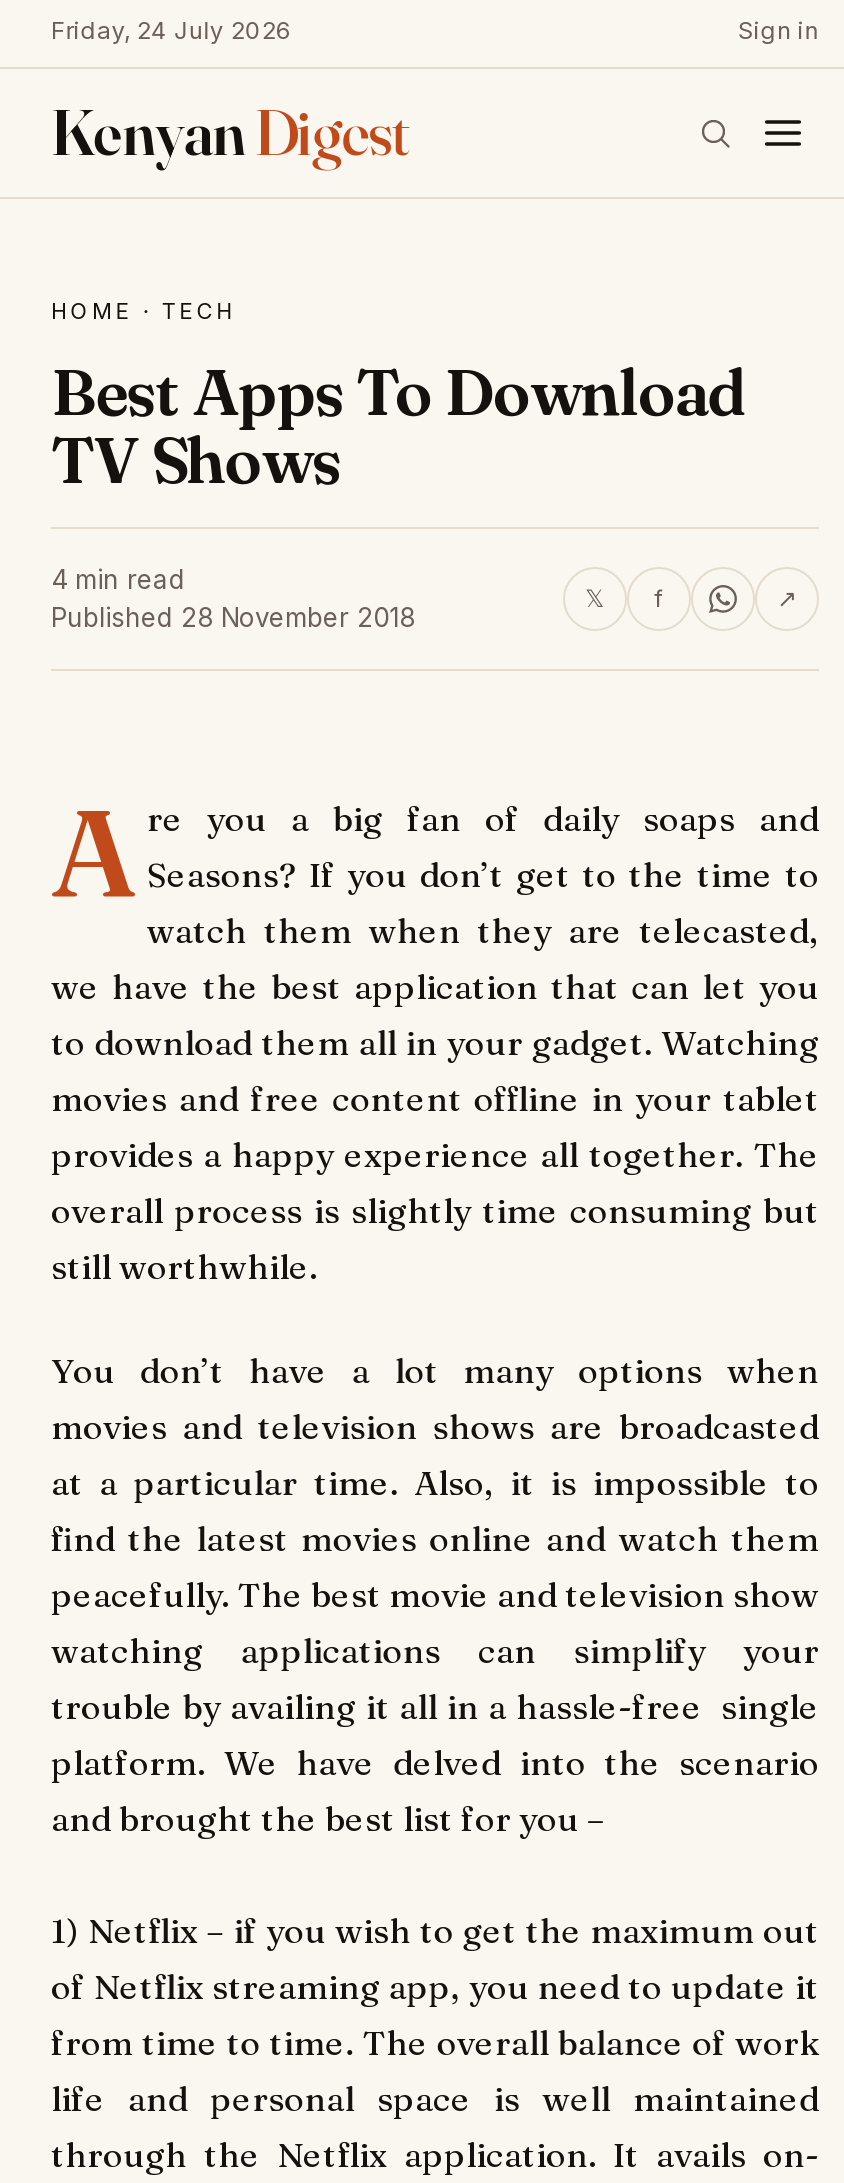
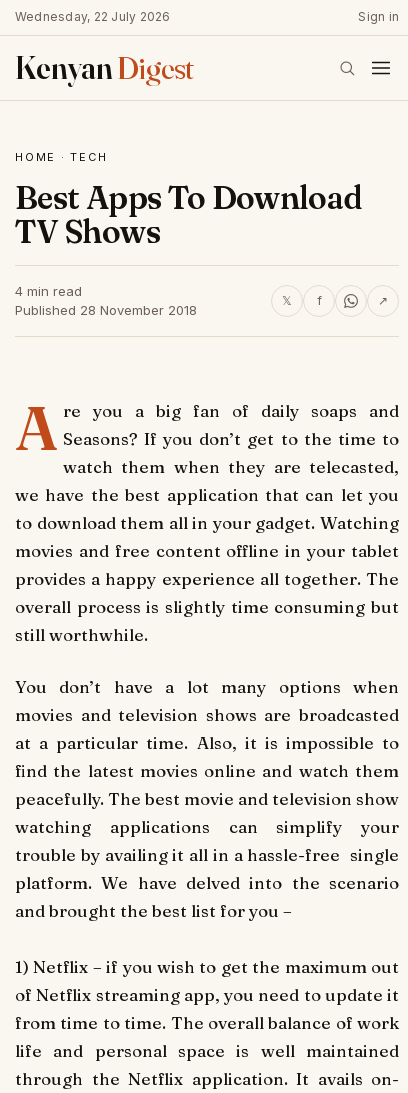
- Friday, 24 July 2026
+ Wednesday, 22 July 2026
